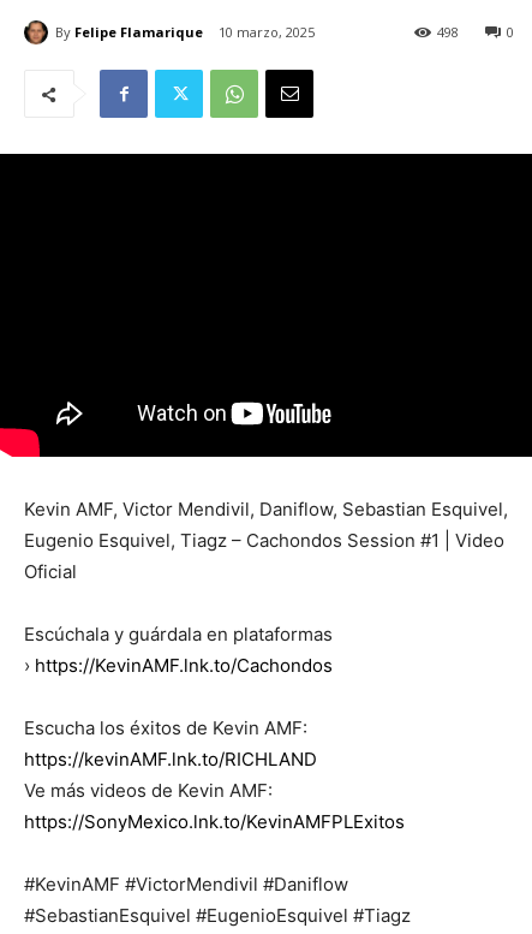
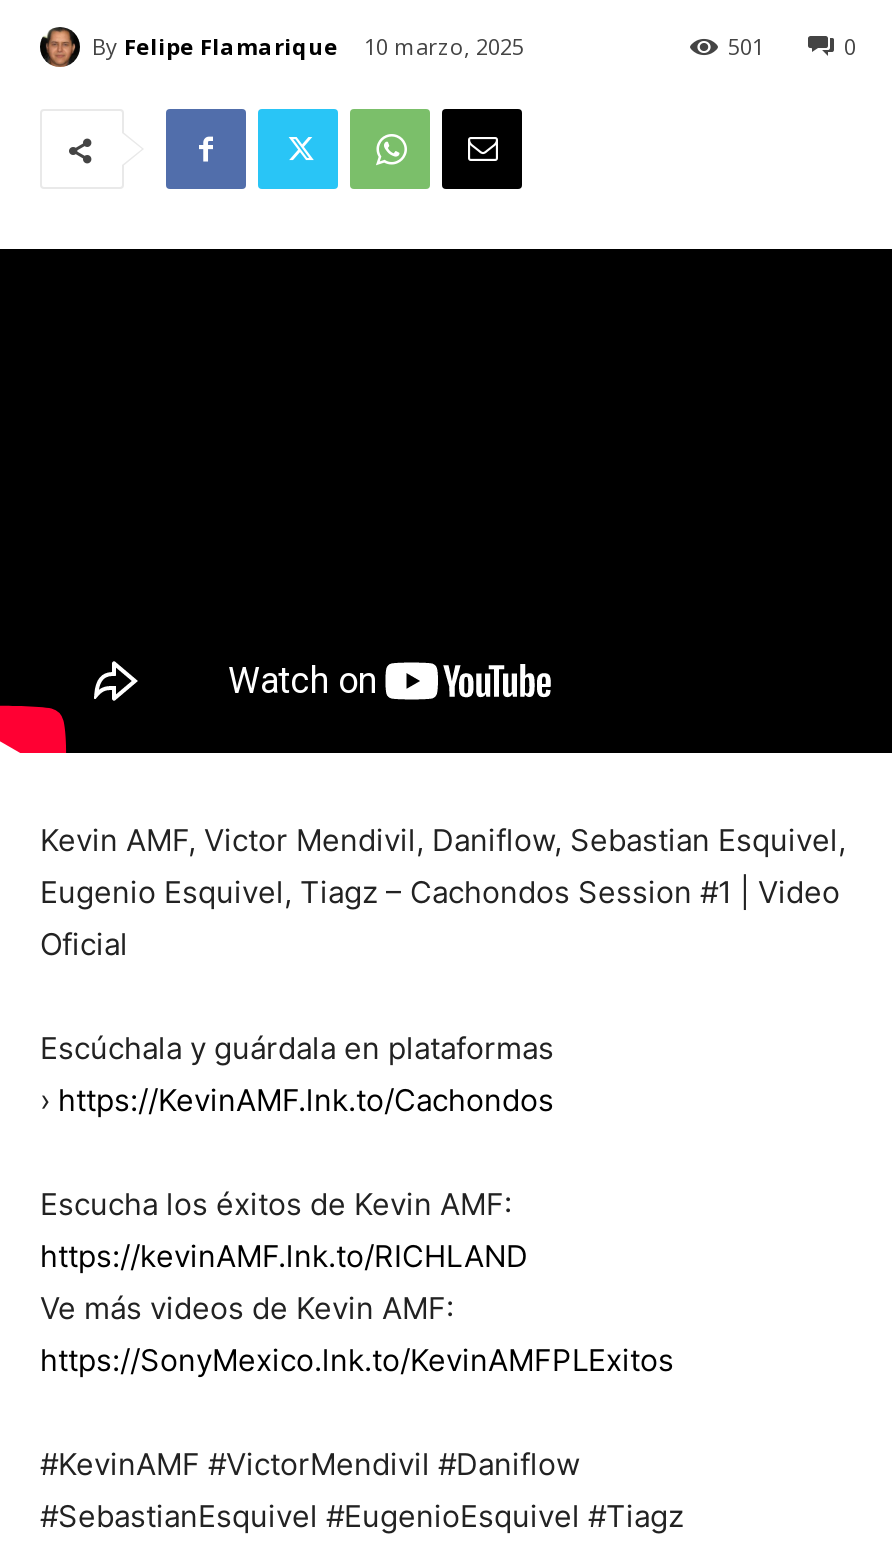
- 498
+ 501
